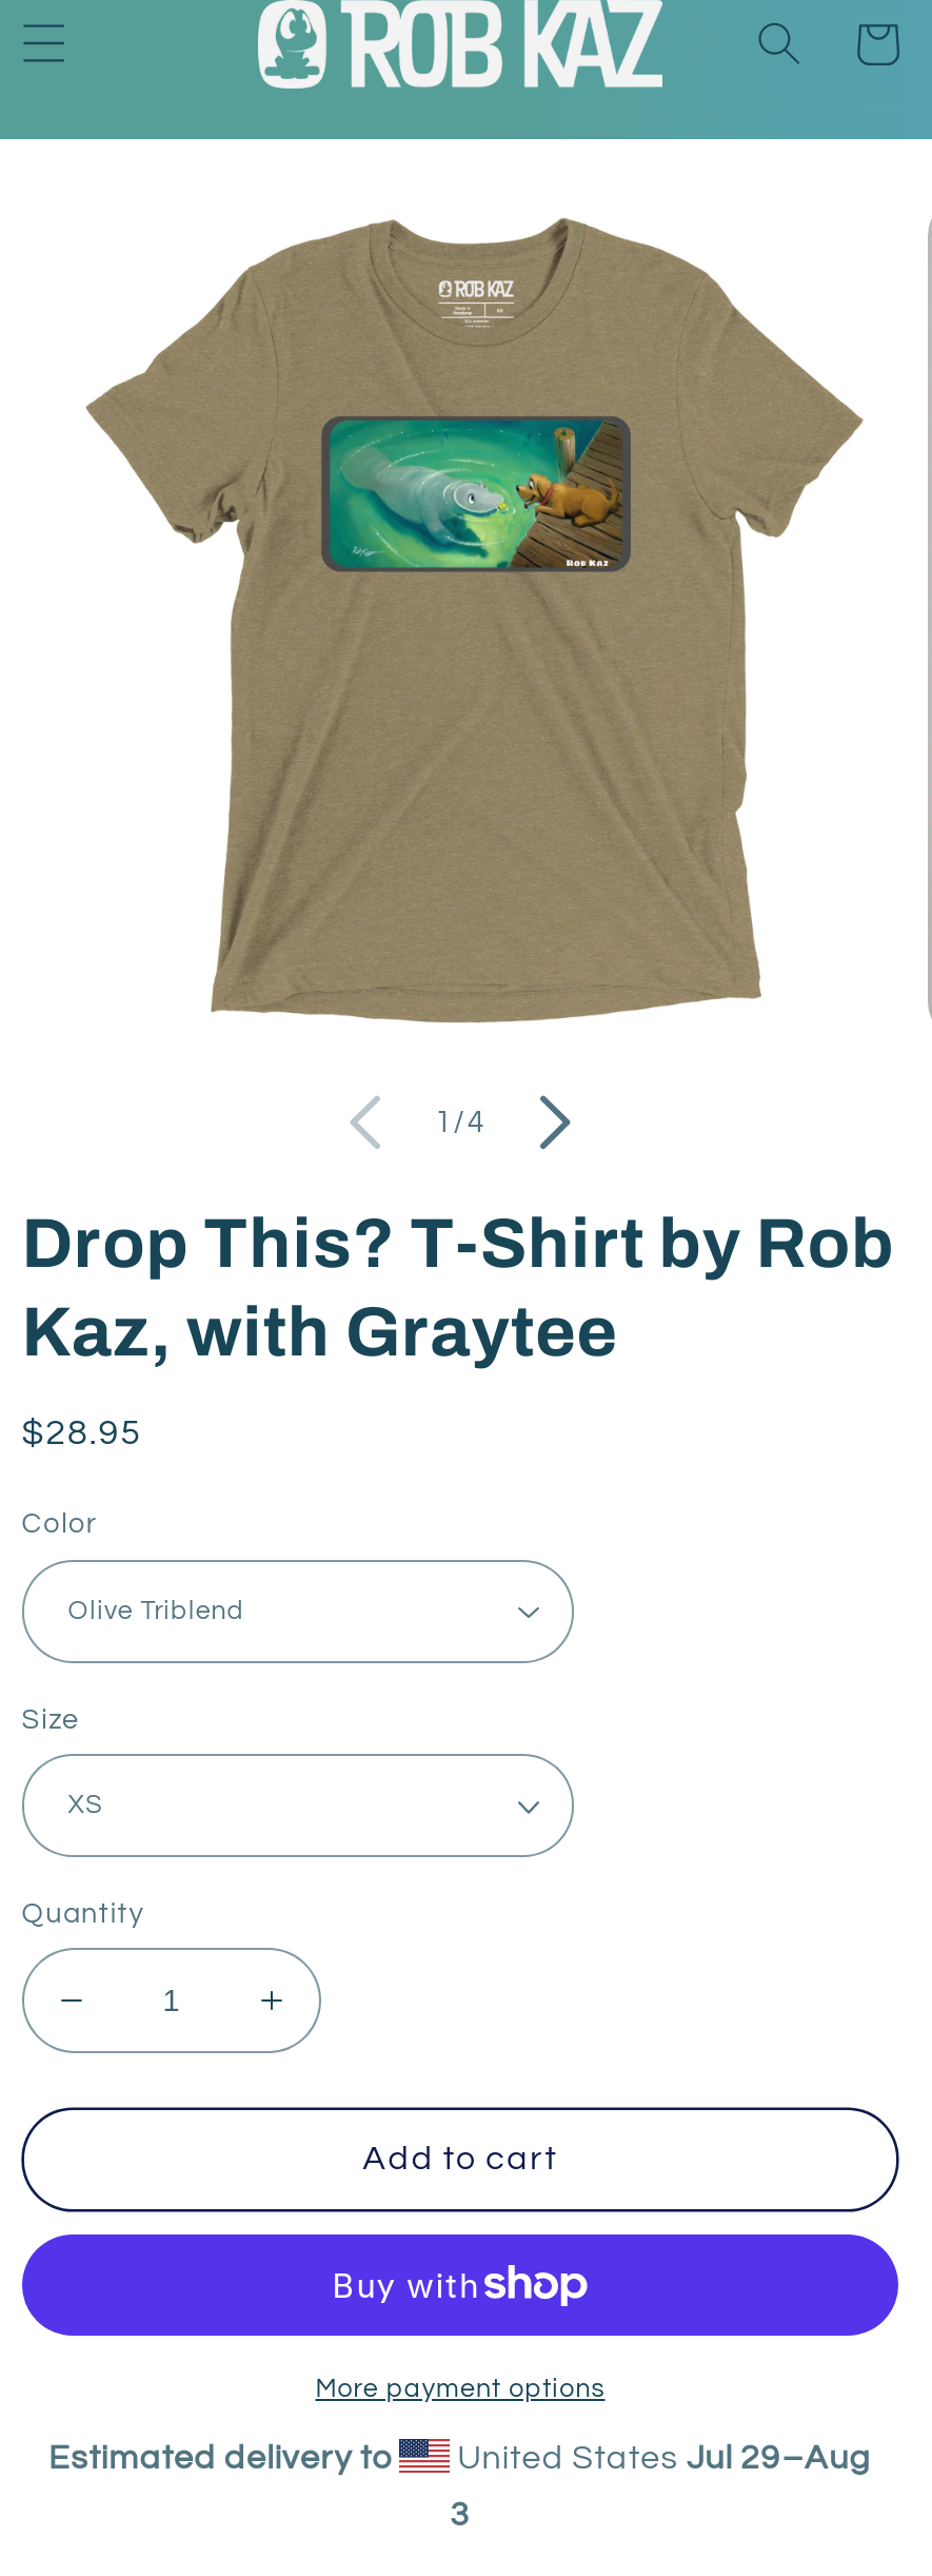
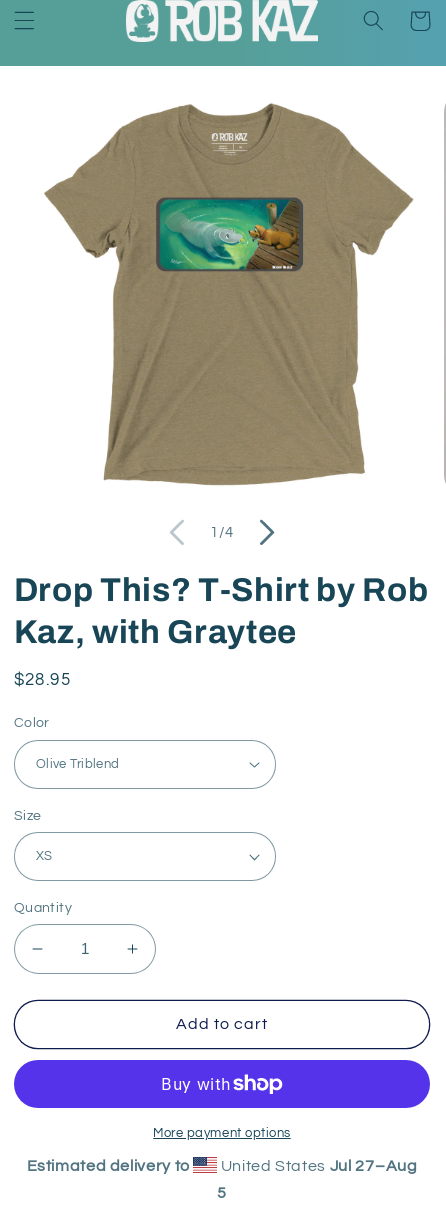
- United States Jul 29–Aug
+ United States Jul 27–Aug

- 3
+ 5
